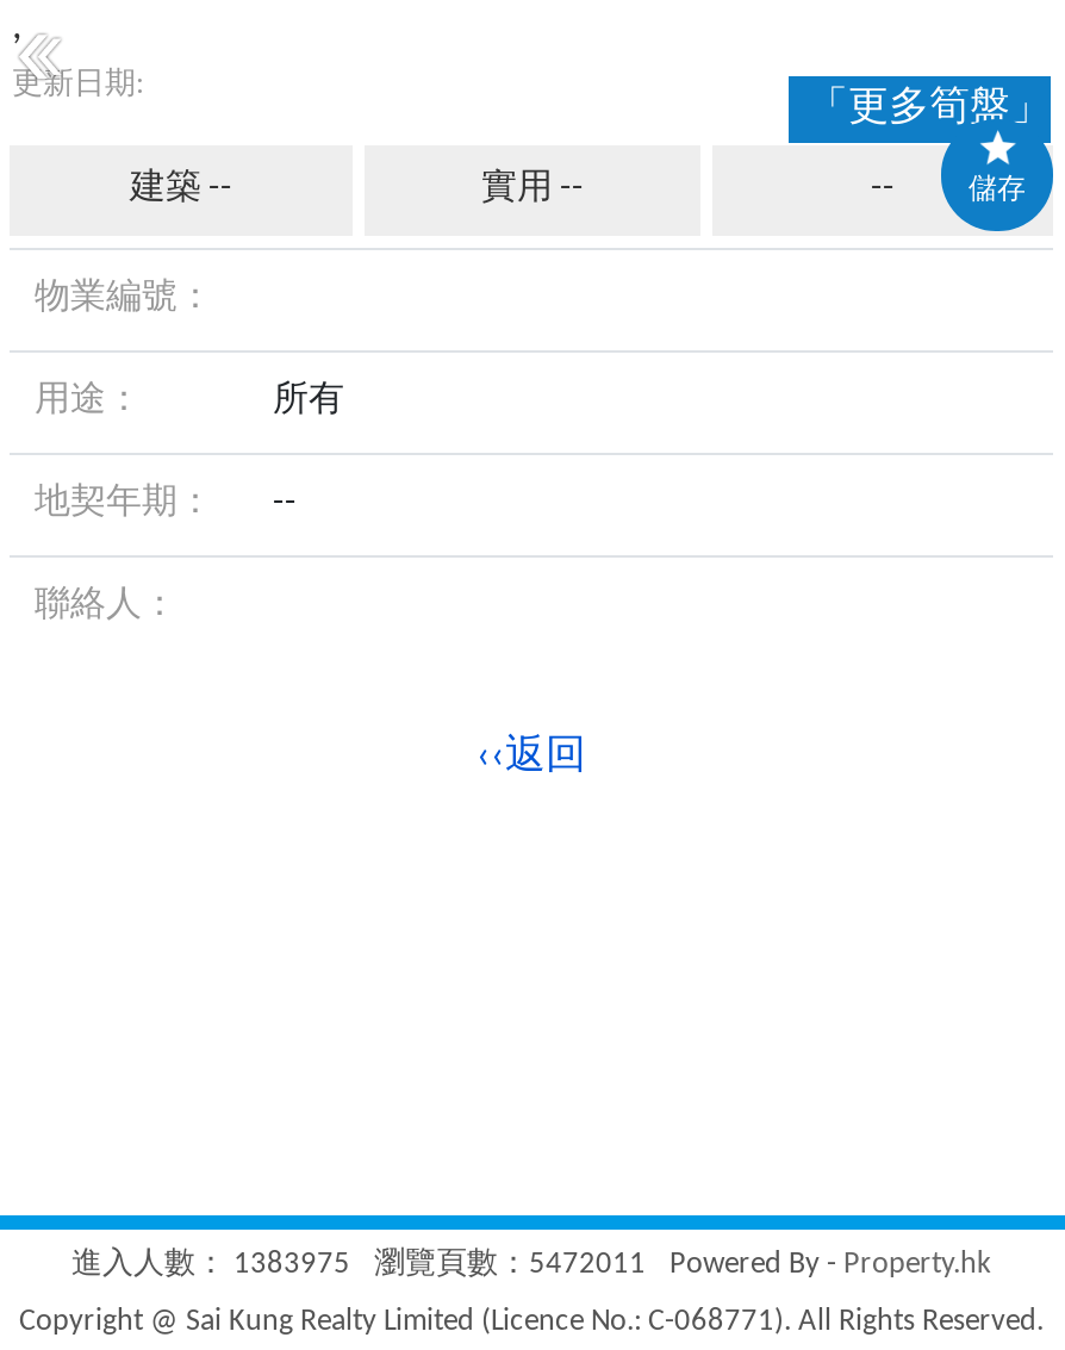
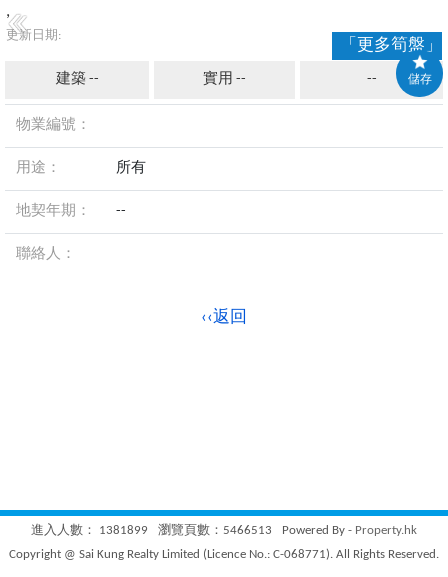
- 進入人數： 1383975
+ 進入人數： 1381899

- 瀏覽頁數：5472011
+ 瀏覽頁數：5466513
